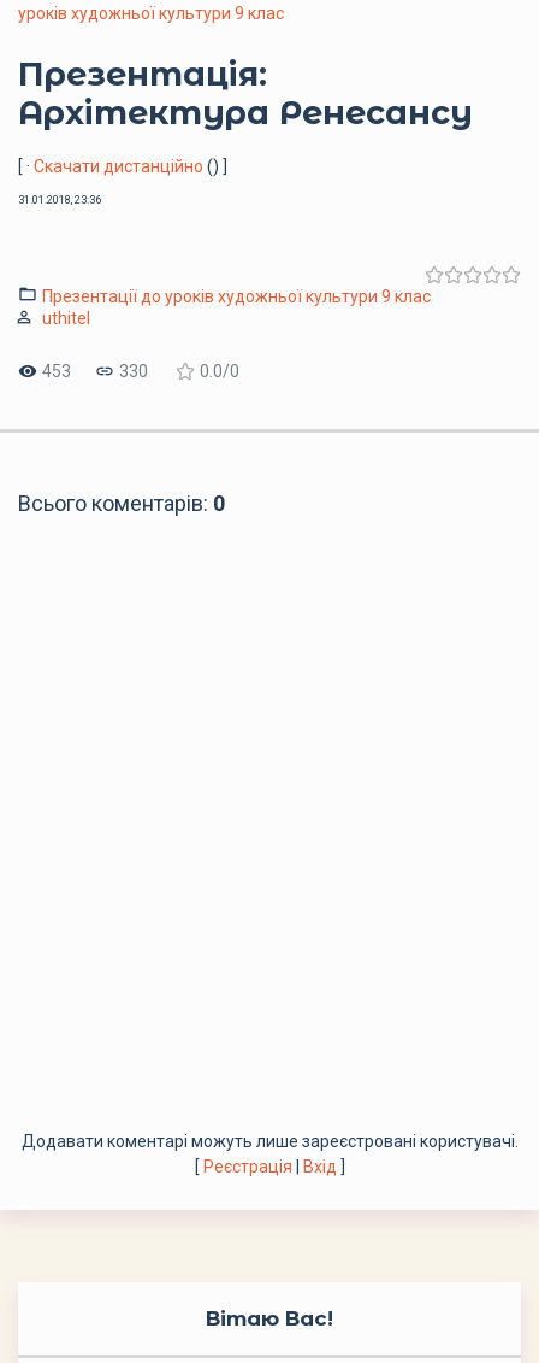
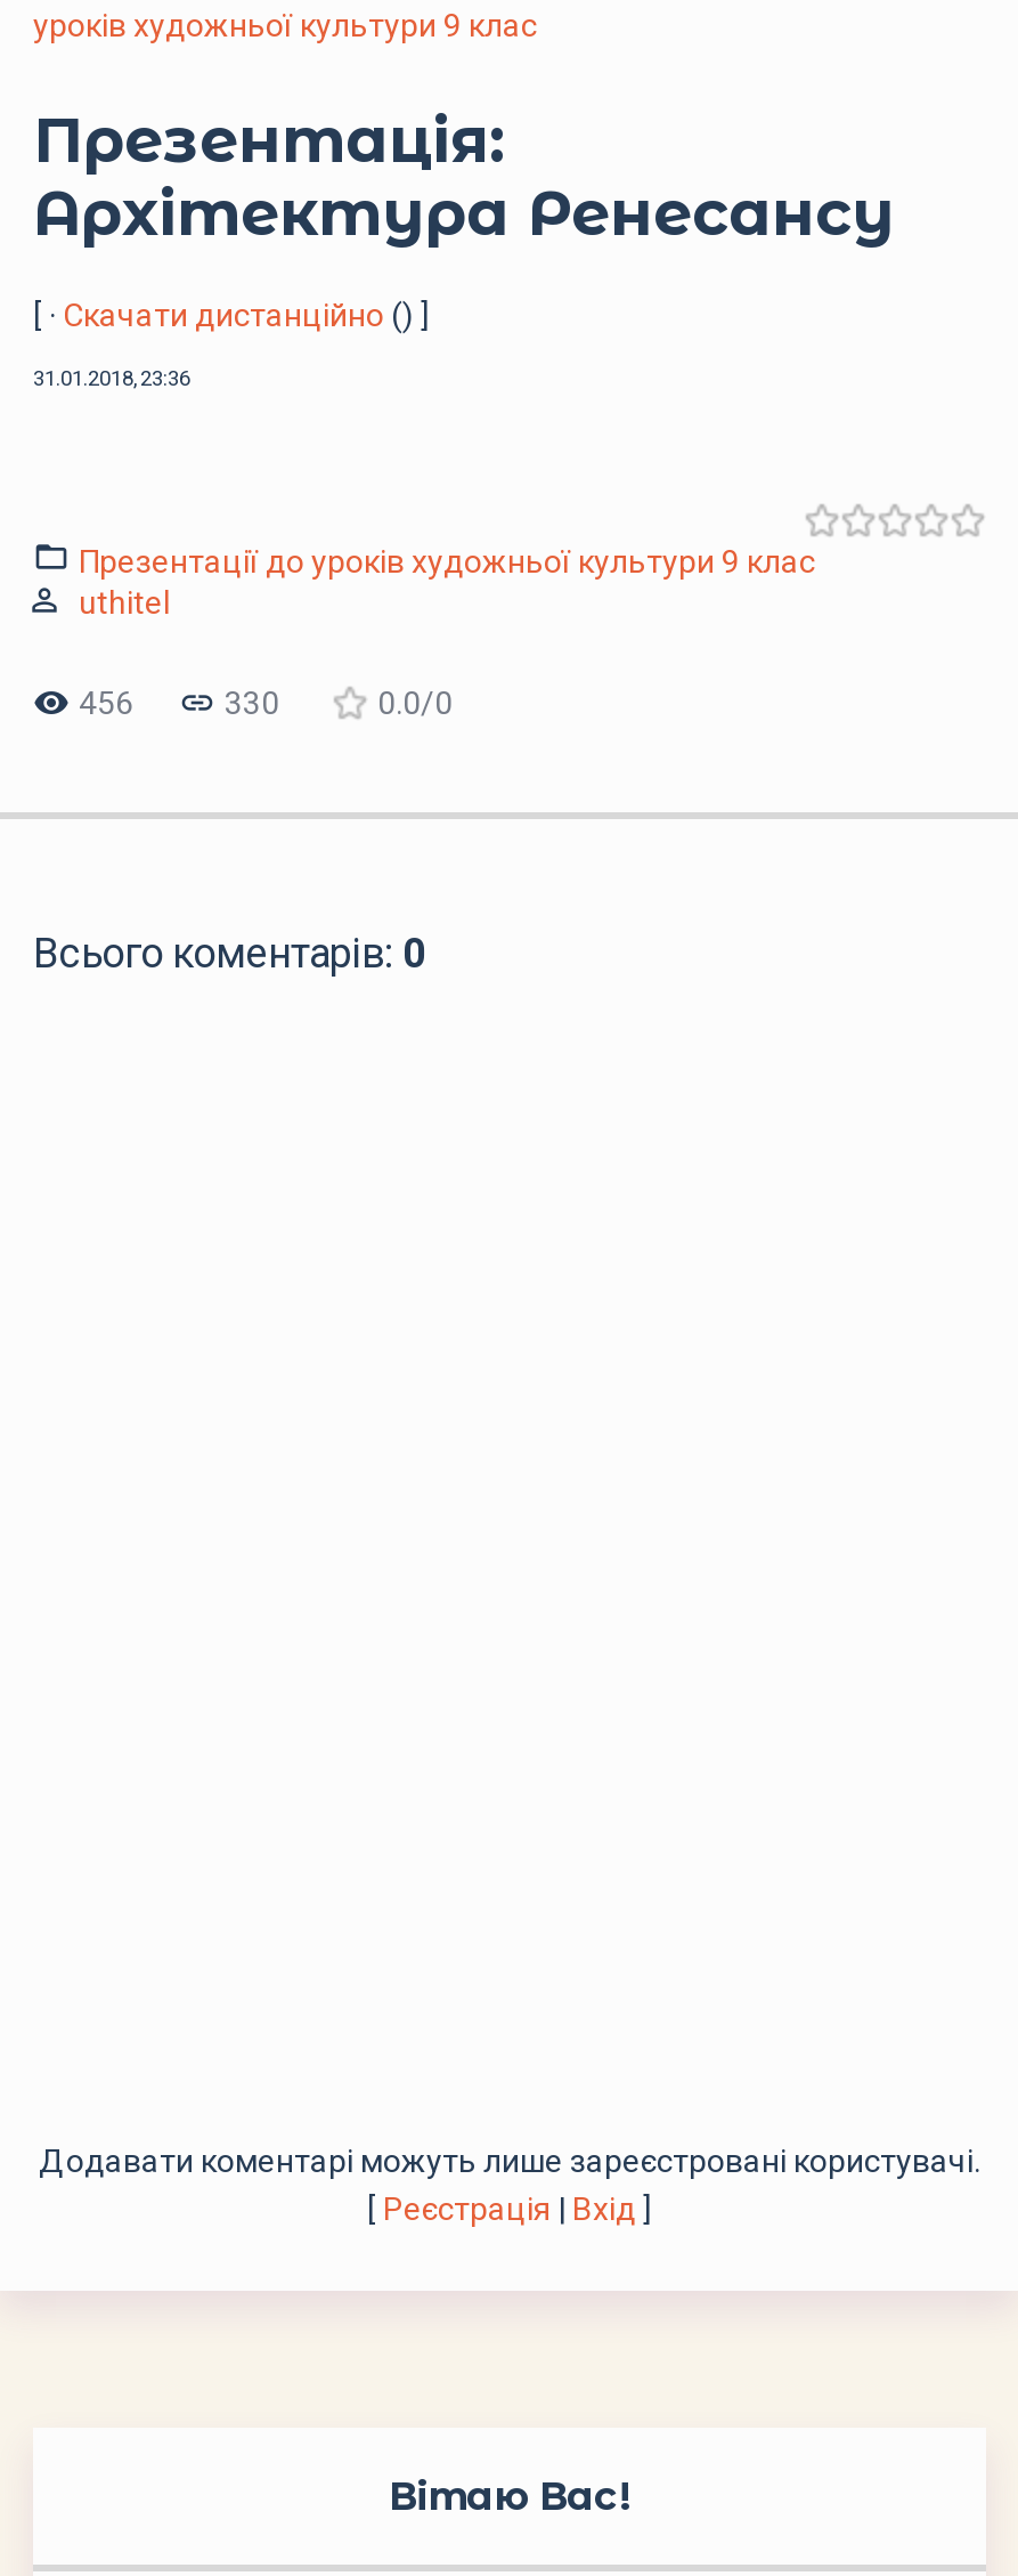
- 453
+ 456
